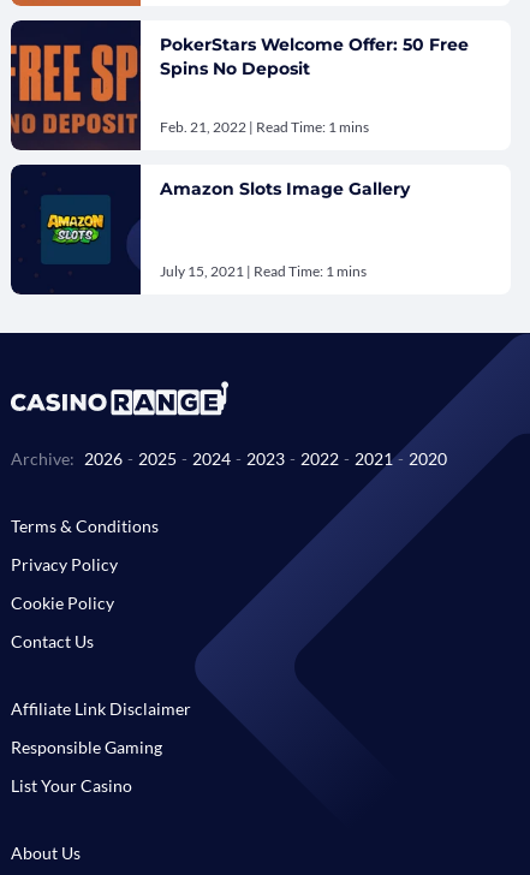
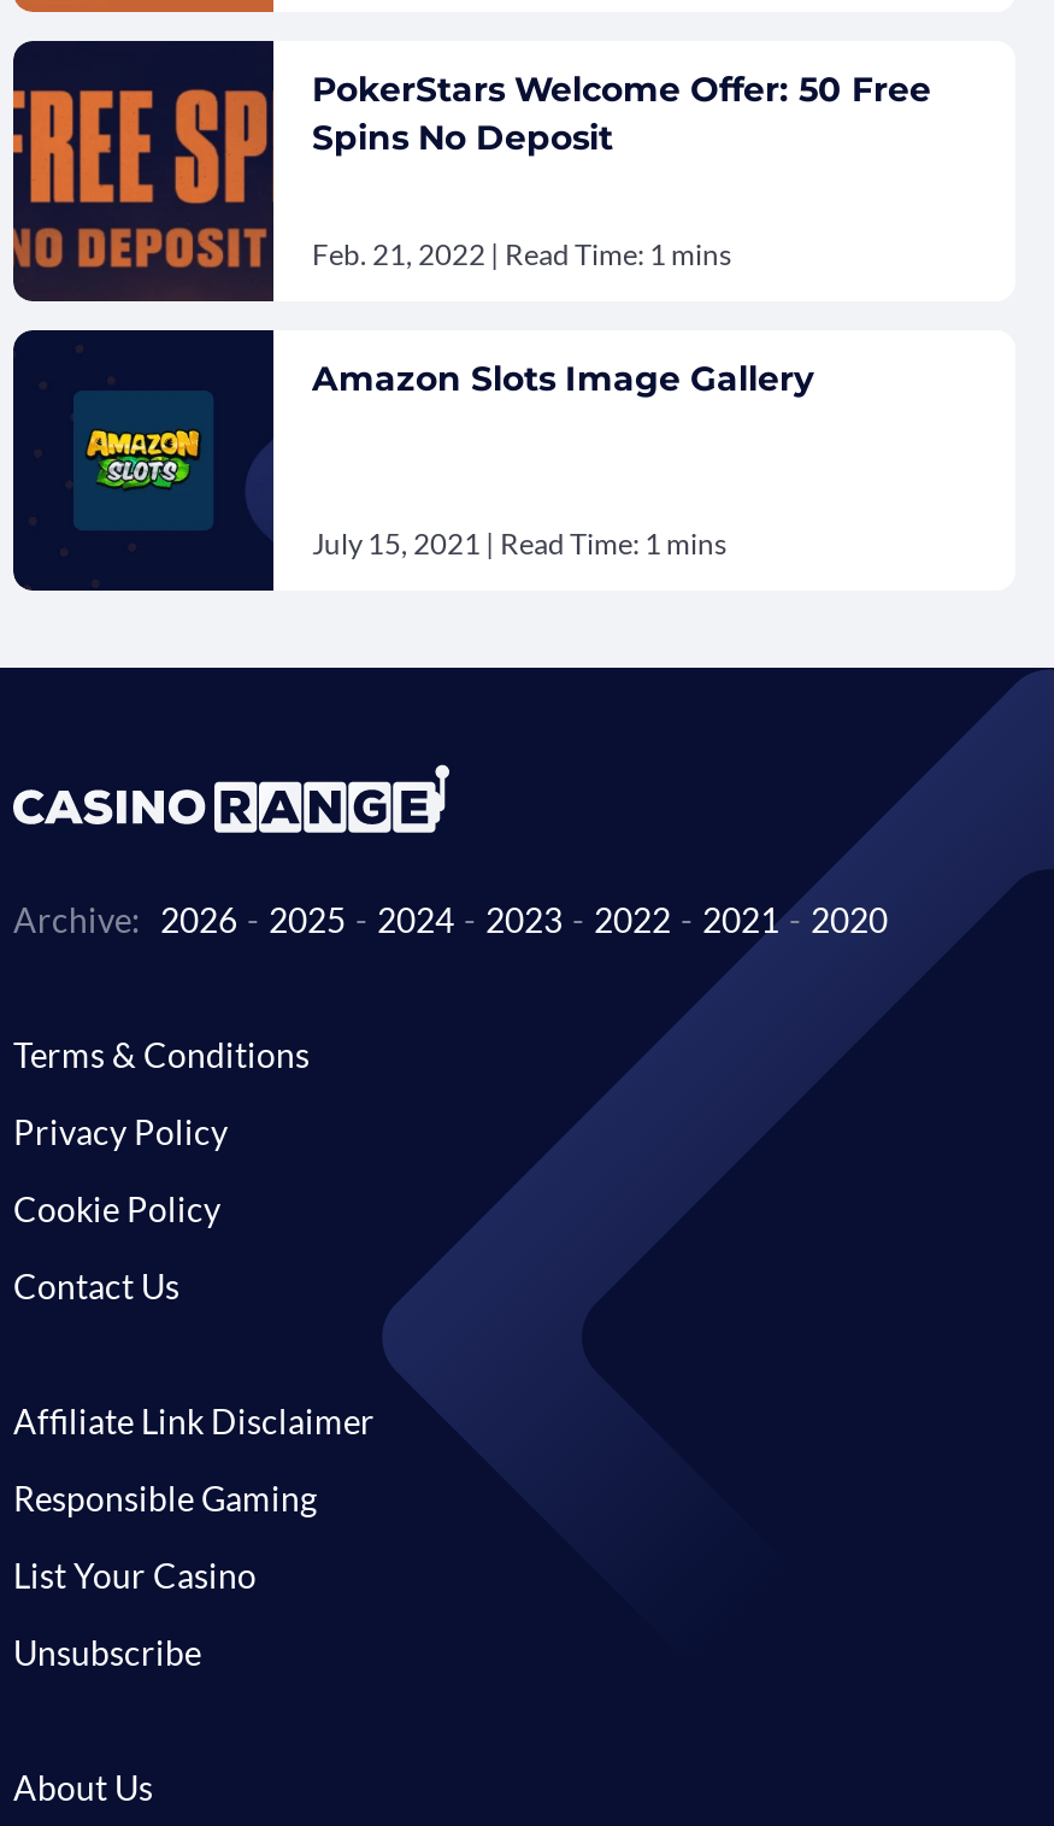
+ Unsubscribe
